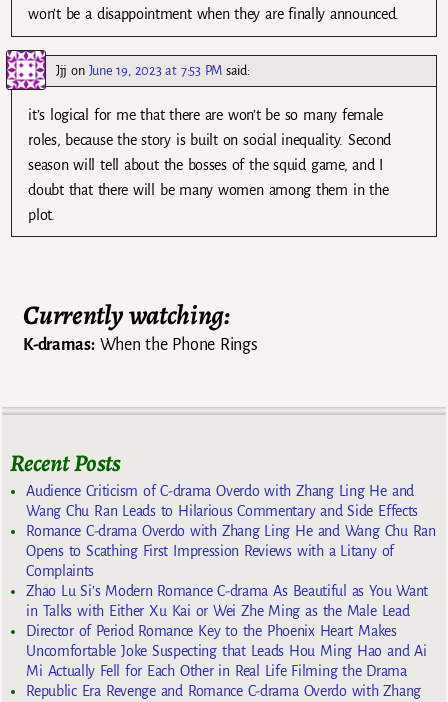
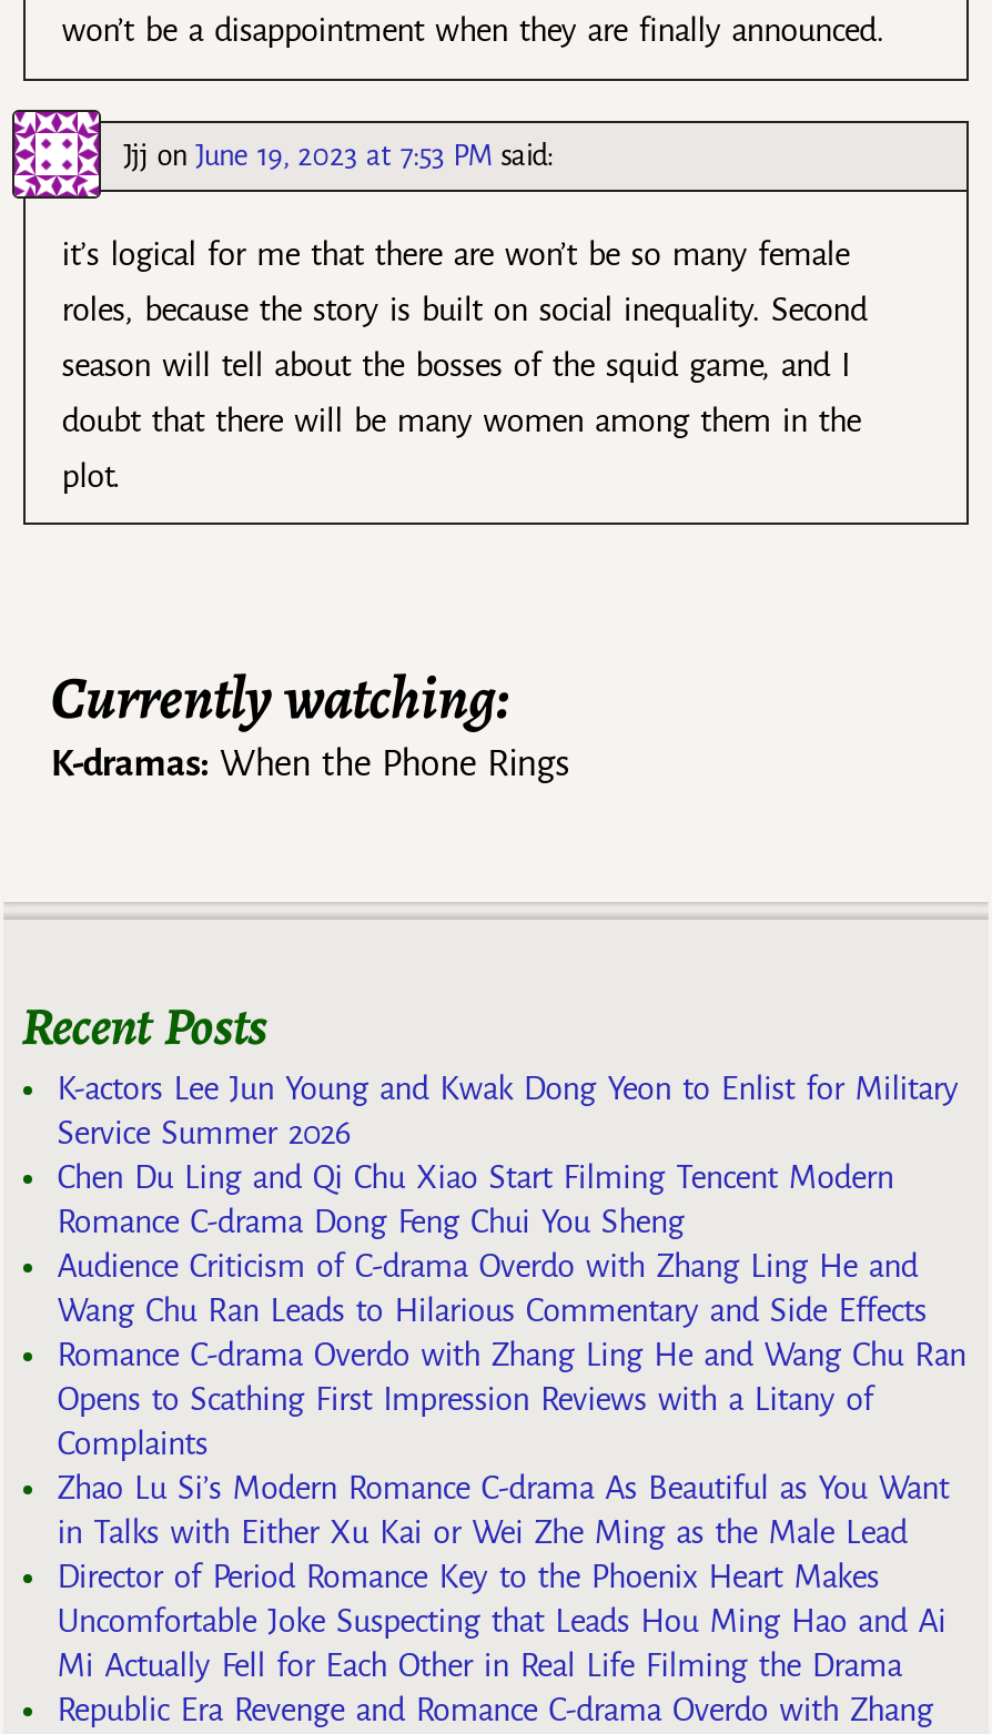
+ K-actors Lee Jun Young and Kwak Dong Yeon to Enlist for Military
+ Service Summer 2026
+ Chen Du Ling and Qi Chu Xiao Start Filming Tencent Modern
+ Romance C-drama Dong Feng Chui You Sheng
